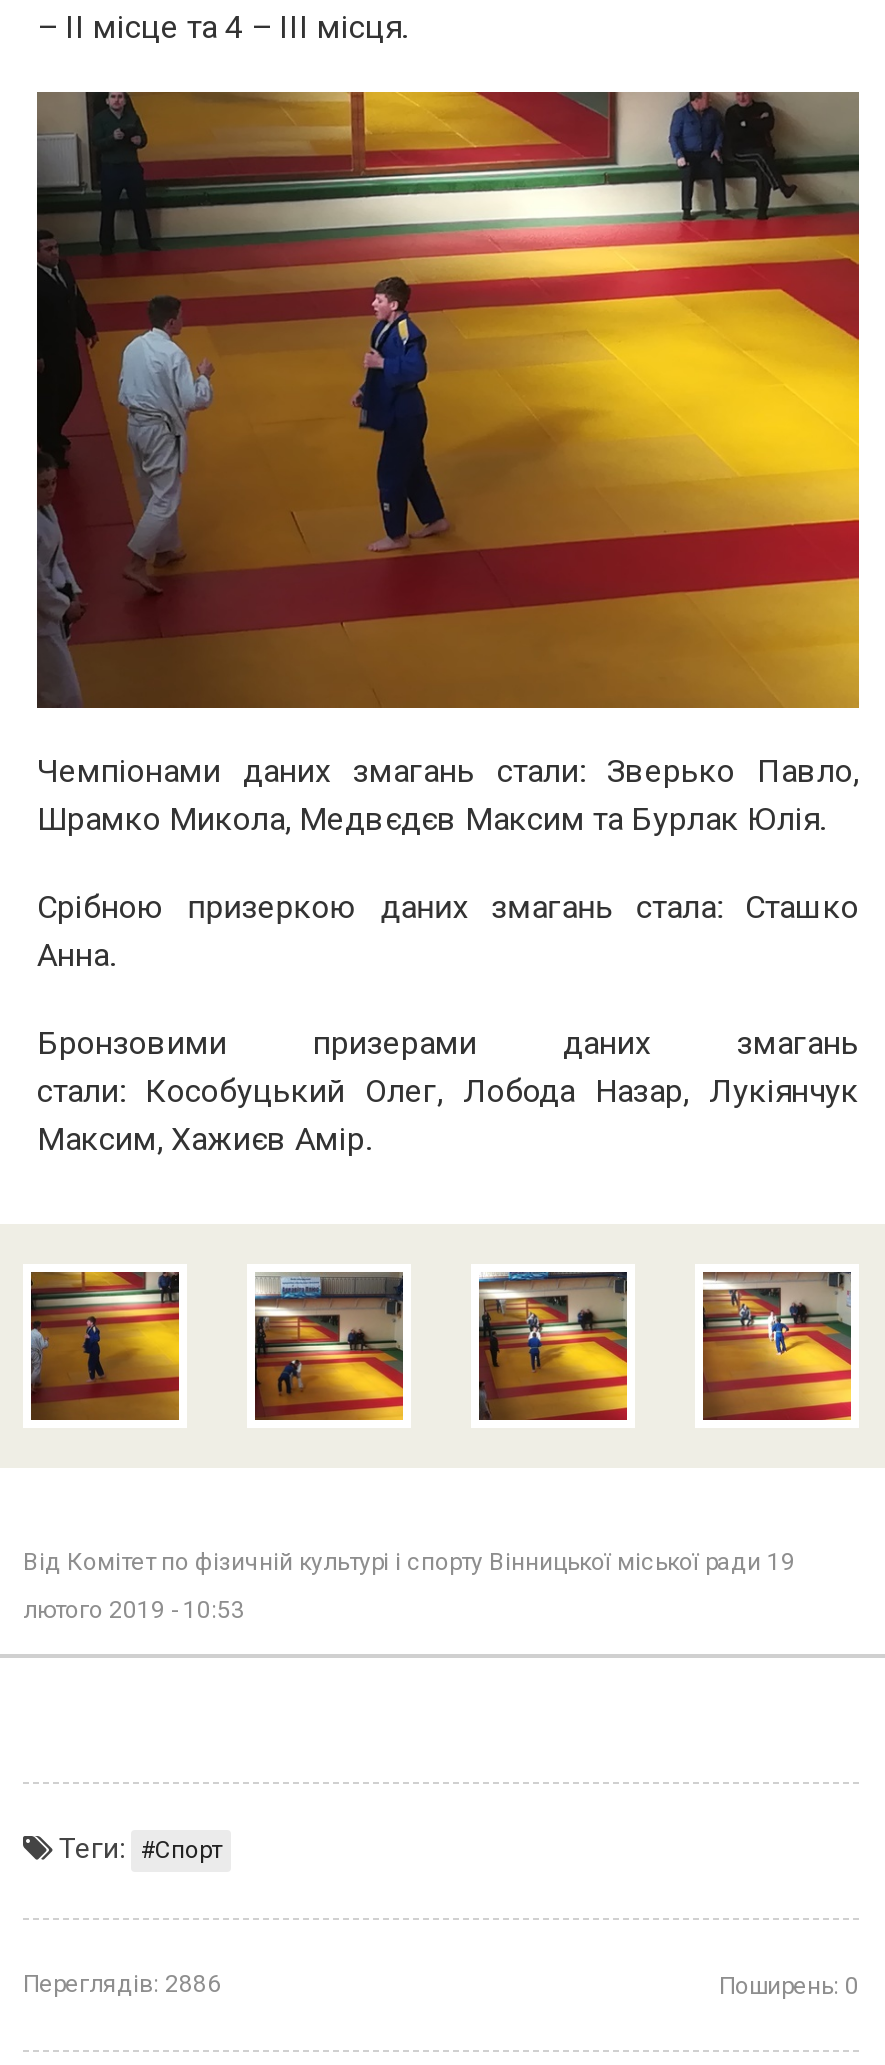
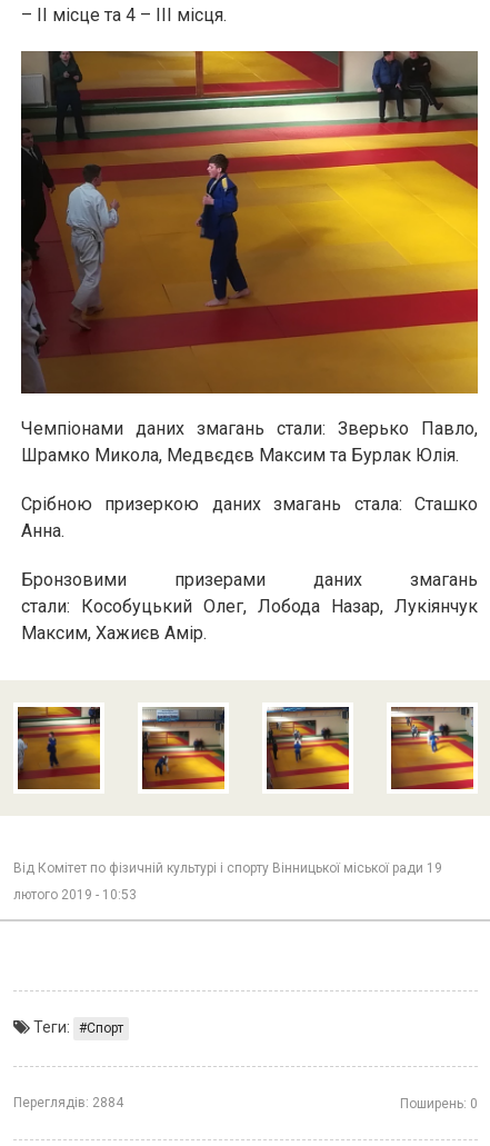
- Переглядів: 2886
+ Переглядів: 2884
